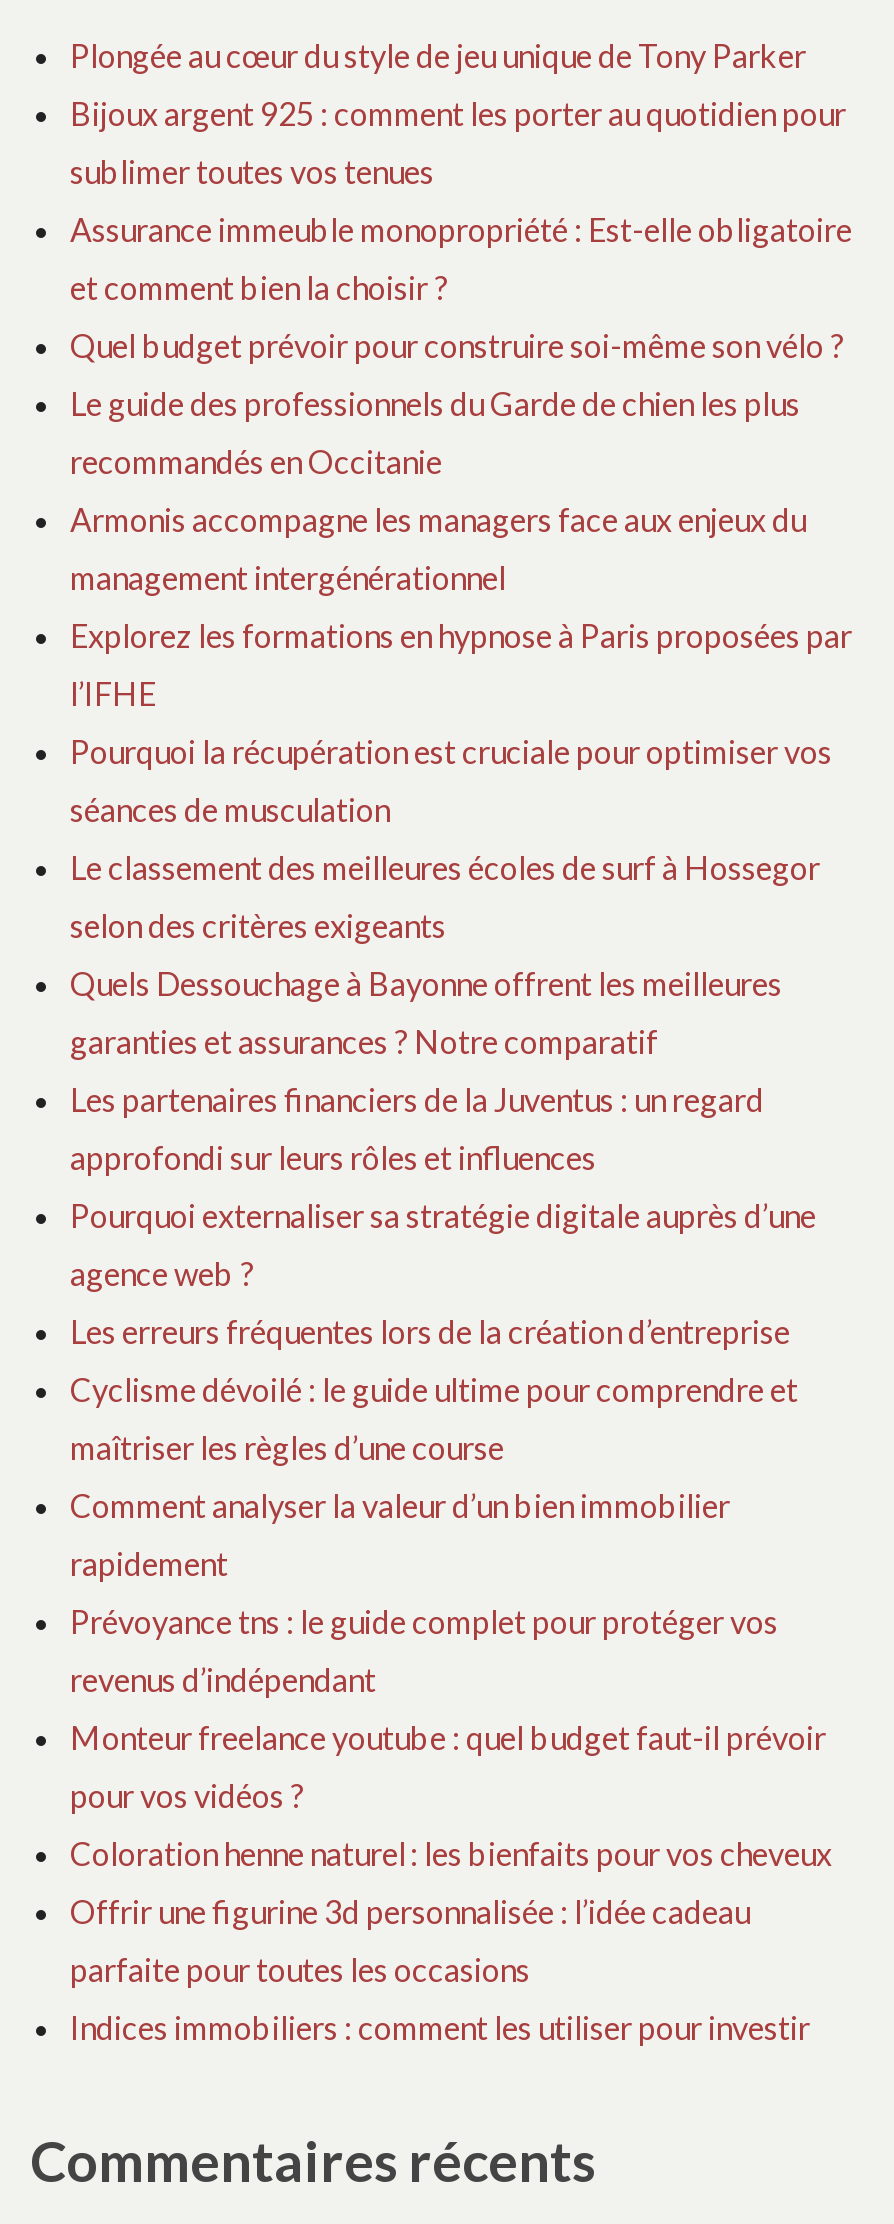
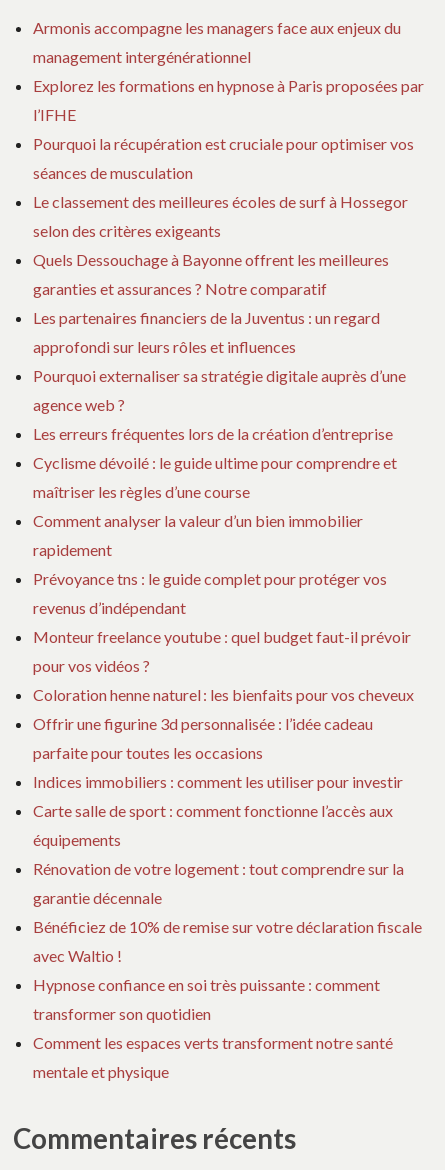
- Plongée au cœur du style de jeu unique de Tony Parker
- Bijoux argent 925 : comment les porter au quotidien pour
- sublimer toutes vos tenues
- Assurance immeuble monopropriété : Est-elle obligatoire
- et comment bien la choisir ?
- Quel budget prévoir pour construire soi-même son vélo ?
- Le guide des professionnels du Garde de chien les plus
- recommandés en Occitanie

moved up: Armonis accompagne les managers face aux enjeux du | management intergénérationnel | Explorez les formations en hypnose à Paris proposées par | ... | parfaite pour toutes les occasions | Indices immobiliers : comment les utiliser pour investir

+ Carte salle de sport : comment fonctionne l’accès aux
+ équipements
+ Rénovation de votre logement : tout comprendre sur la
+ garantie décennale
+ Bénéficiez de 10% de remise sur votre déclaration fiscale
+ avec Waltio !
+ Hypnose confiance en soi très puissante : comment
+ transformer son quotidien
+ Comment les espaces verts transforment notre santé
+ mentale et physique
